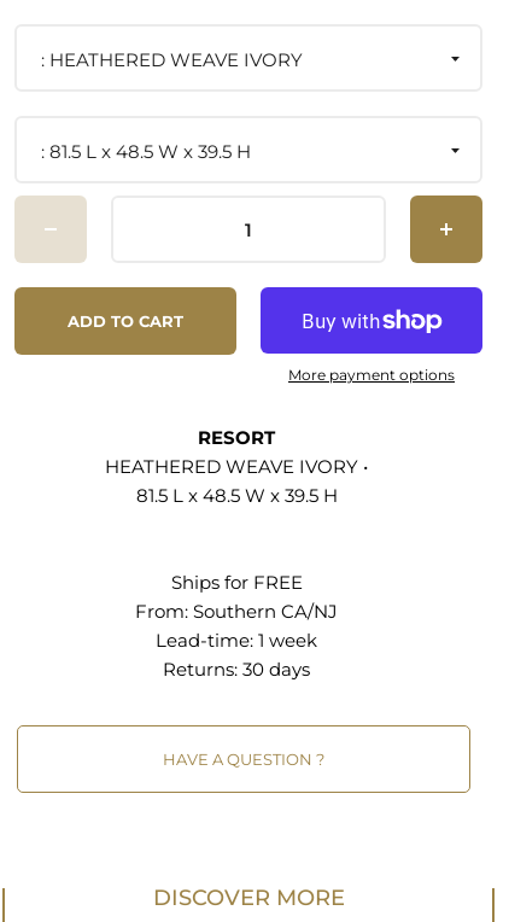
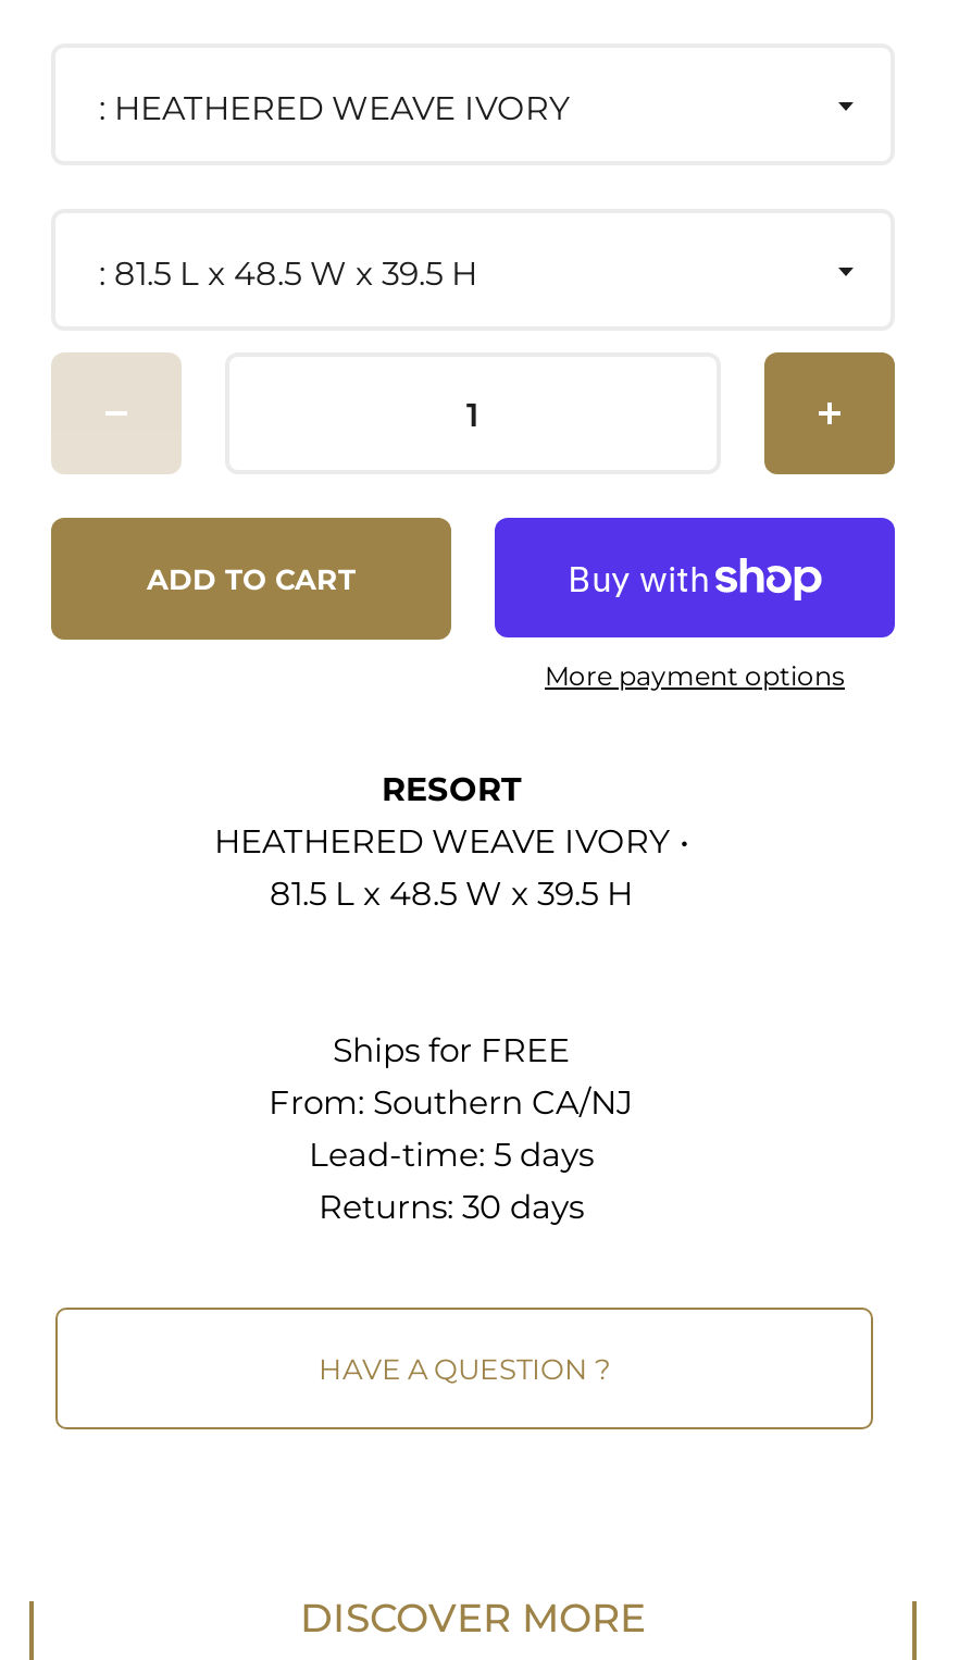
- Lead-time: 1 week
+ Lead-time: 5 days
